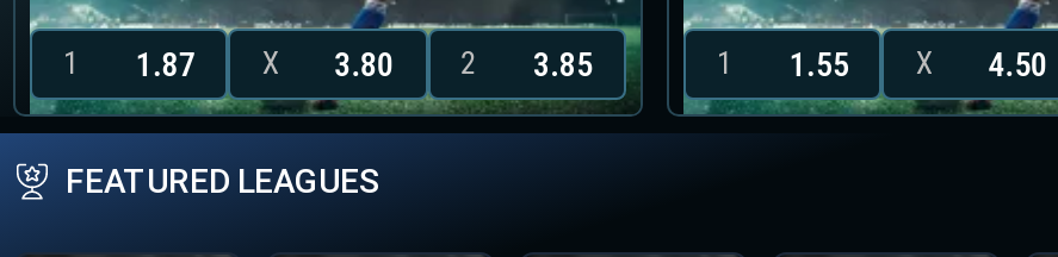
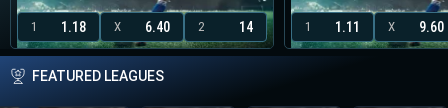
- 1.87
+ 1.18

- 3.80
+ 6.40

- 3.85
+ 14

- 1.55
+ 1.11

- 4.50
+ 9.60
